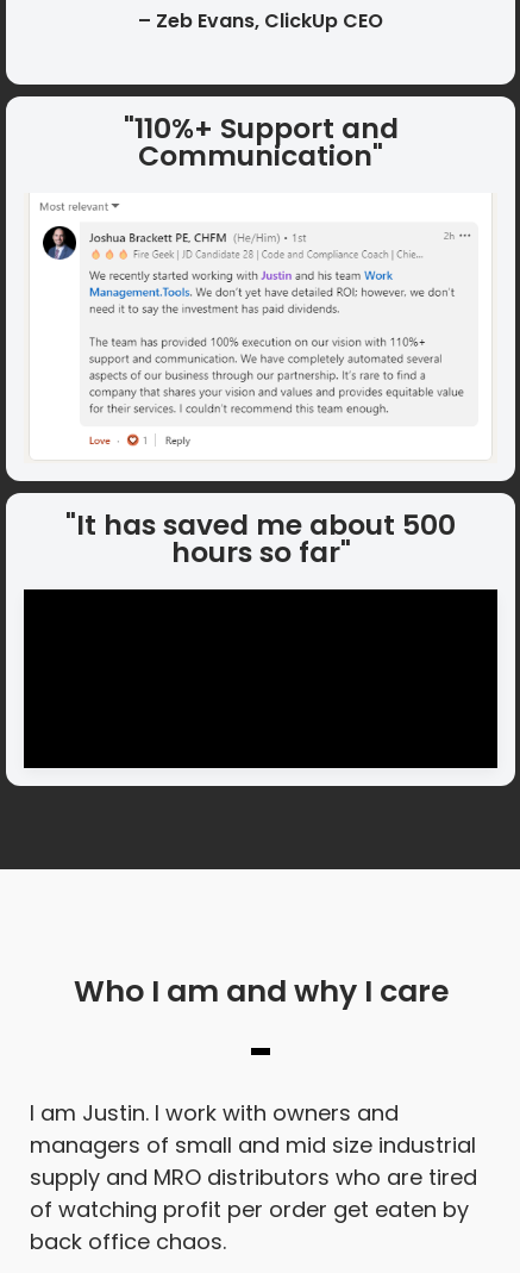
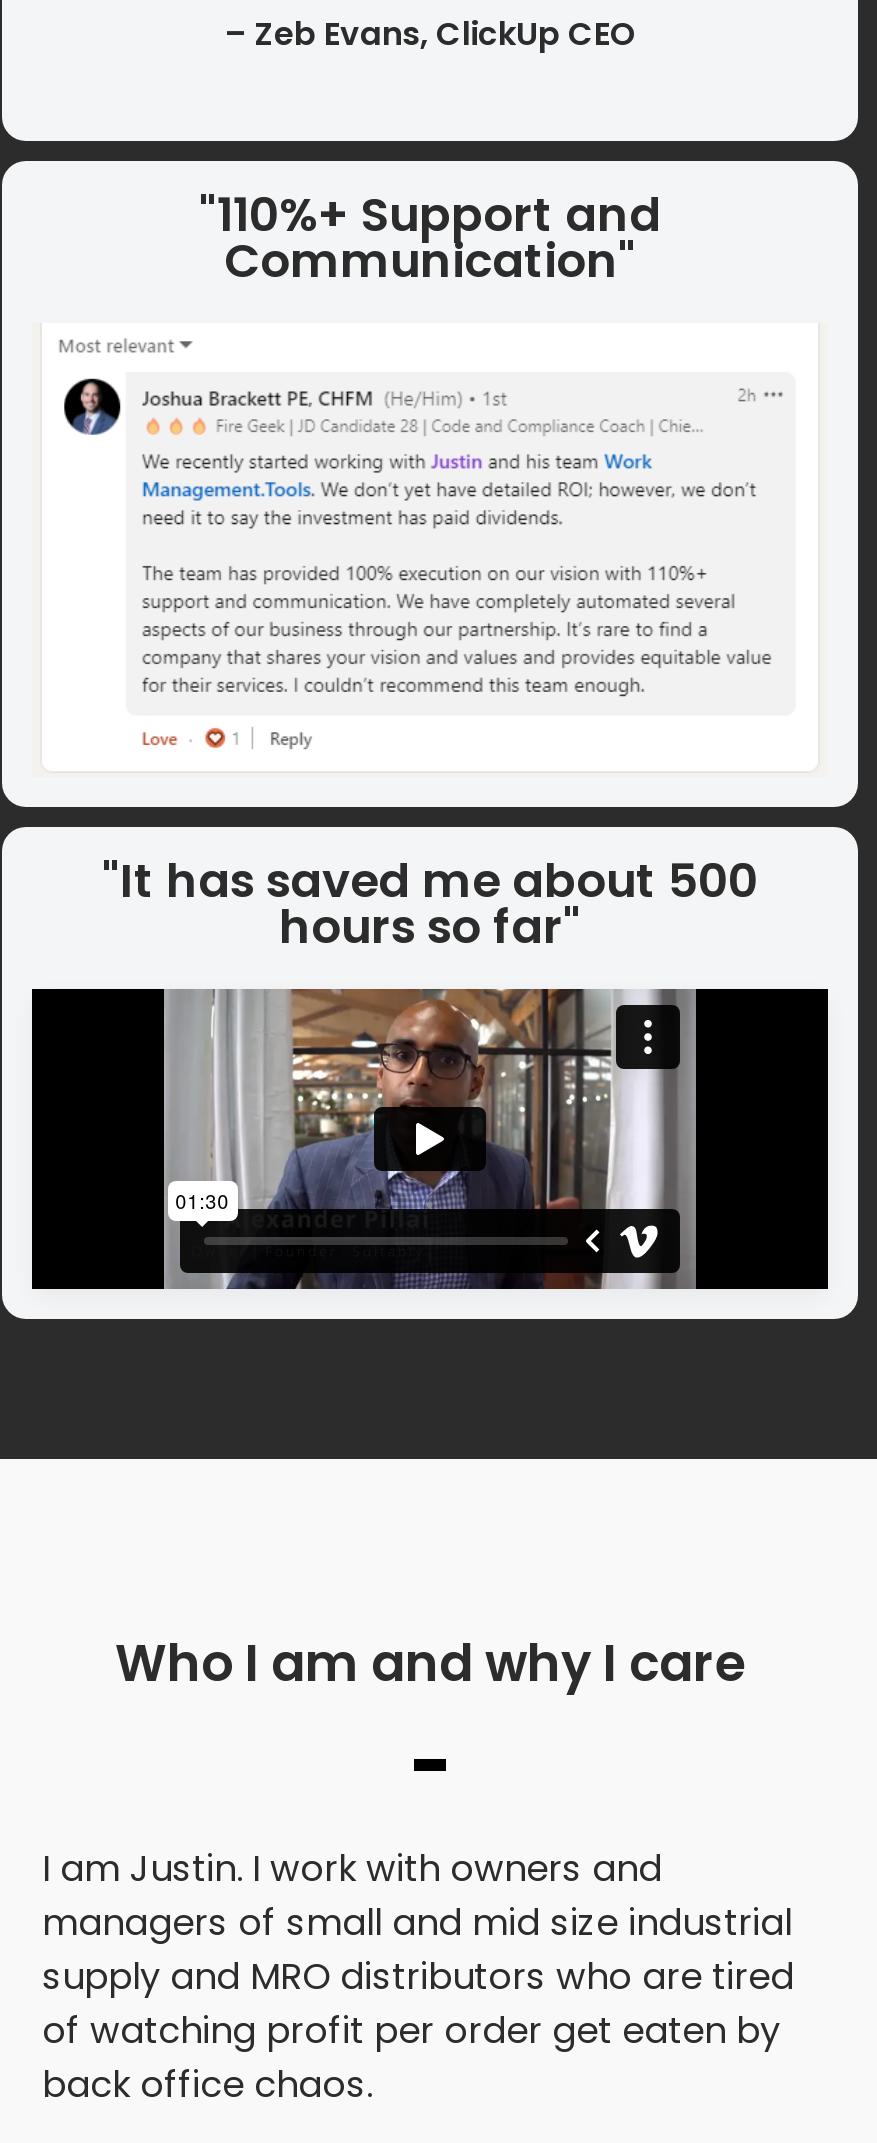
+ [image]
